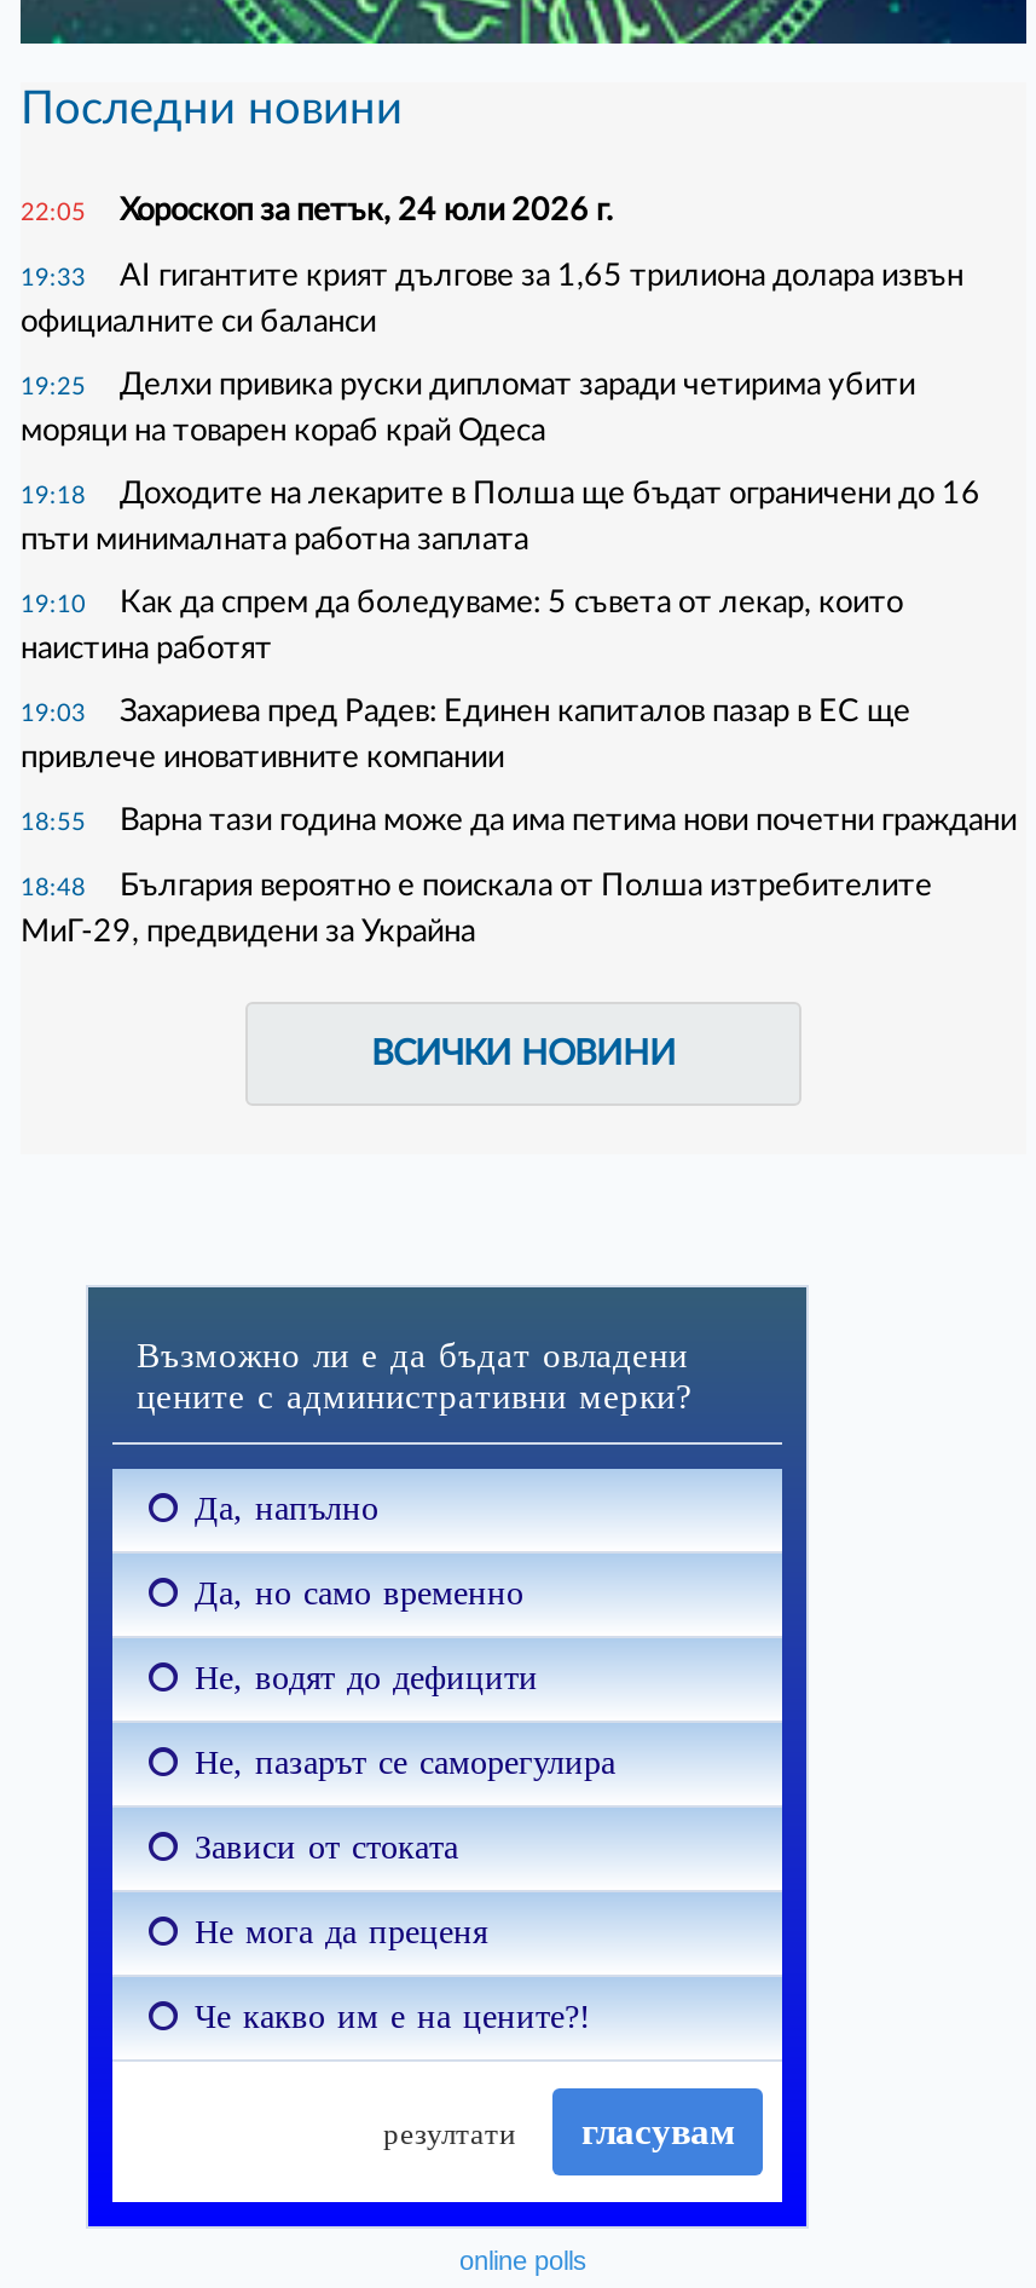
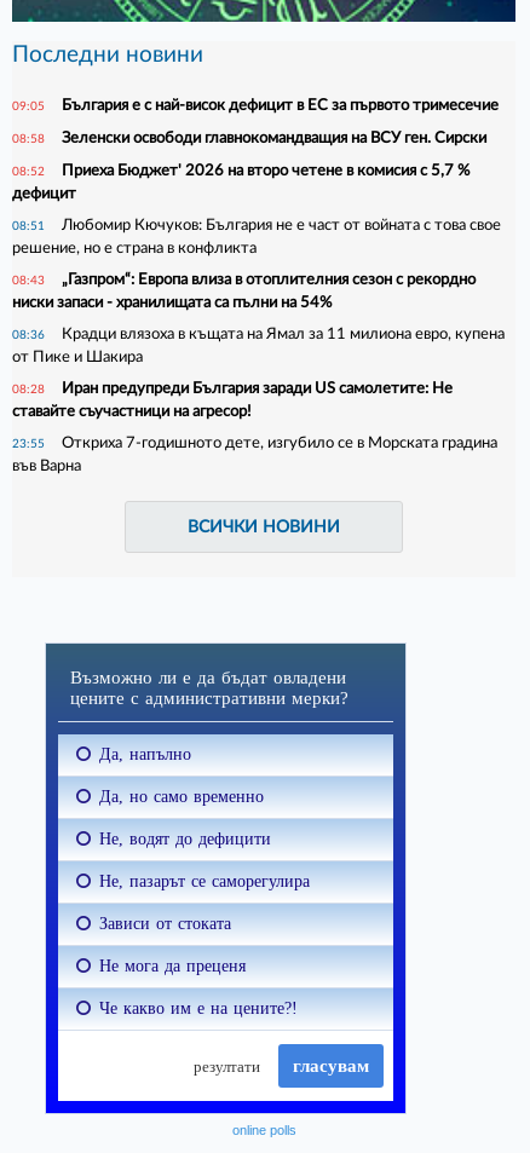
- 22:05
- Хороскоп за петък, 24 юли 2026 г.
+ 09:05
+ България е с най-висок дефицит в ЕС за първото тримесечие

- 19:33
- AI гигантите крият дългове за 1,65 трилиона долара извън
+ 08:58
+ Зеленски освободи главнокомандващия на ВСУ ген. Сирски

- официалните си баланси
+ 08:52
+ Приеха Бюджет' 2026 на второ четене в комисия с 5,7 %

- 19:25
- Делхи привика руски дипломат заради четирима убити
+ дефицит

- моряци на товарен кораб край Одеса
+ 08:51
+ Любомир Кючуков: България не е част от войната с това свое

- 19:18
- Доходите на лекарите в Полша ще бъдат ограничени до 16
+ решение, но е страна в конфликта

- пъти минималната работна заплата
+ 08:43
+ „Газпром“: Европа влиза в отоплителния сезон с рекордно

- 19:10
- Как да спрем да боледуваме: 5 съвета от лекар, които
+ ниски запаси - хранилищата са пълни на 54%

- наистина работят
+ 08:36
+ Крадци влязоха в къщата на Ямал за 11 милиона евро, купена

- 19:03
- Захариева пред Радев: Единен капиталов пазар в ЕС ще
+ от Пике и Шакира

- привлече иновативните компании
+ 08:28
+ Иран предупреди България заради US самолетите: Не

- 18:55
- Варна тази година може да има петима нови почетни граждани
+ ставайте съучастници на агресор!

- 18:48
- България вероятно е поискала от Полша изтребителите
+ 23:55
+ Откриха 7-годишното дете, изгубило се в Морската градина

- МиГ-29, предвидени за Украйна
+ във Варна
